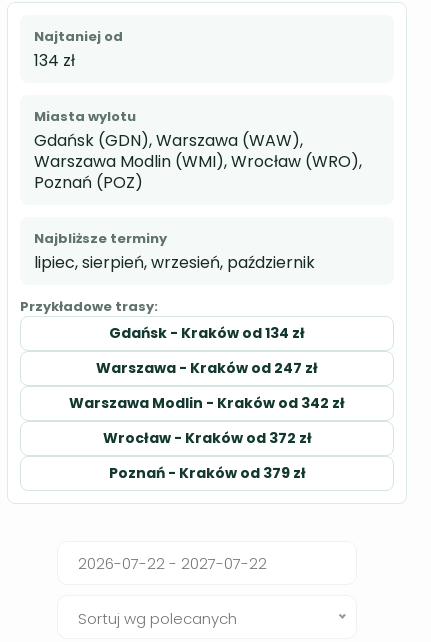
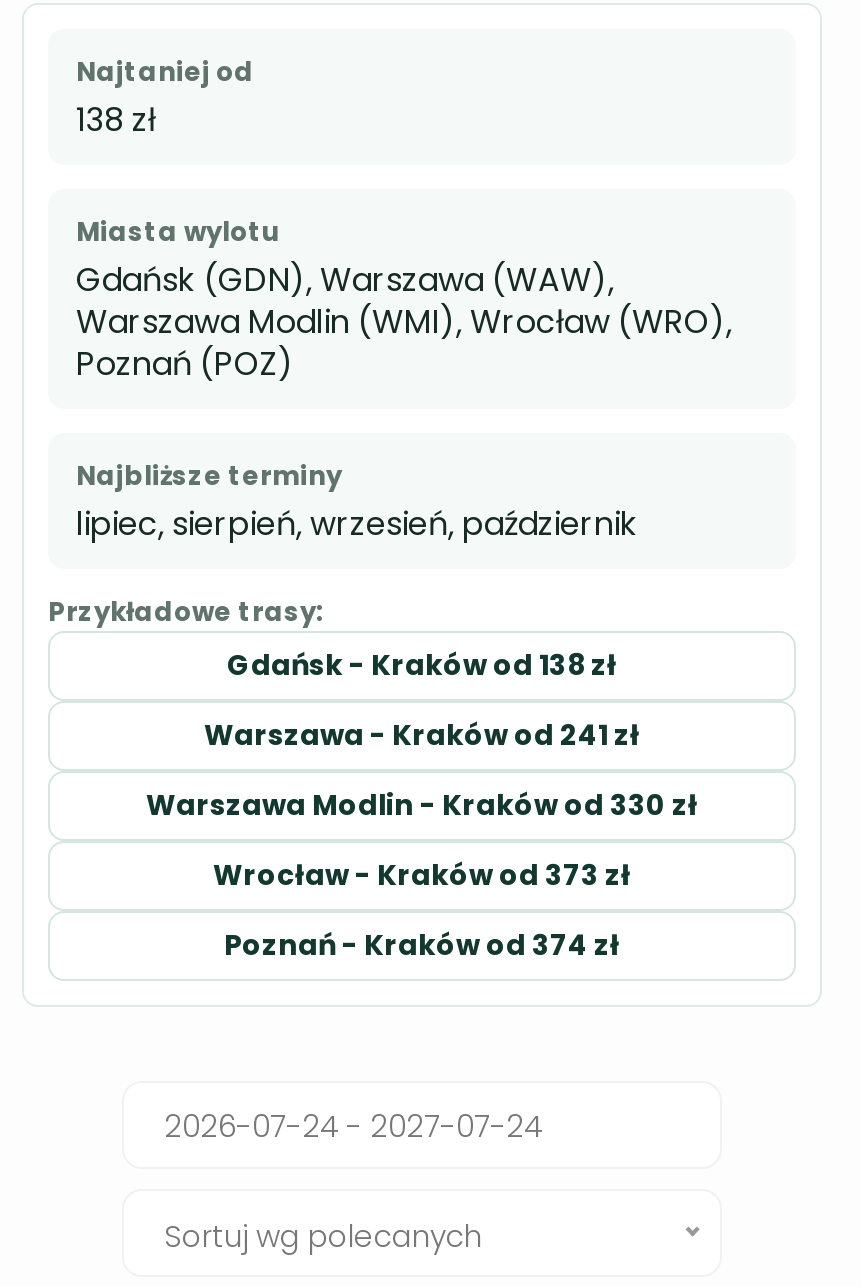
- 134 zł
+ 138 zł

- Gdańsk - Kraków od 134 zł
+ Gdańsk - Kraków od 138 zł

- Warszawa - Kraków od 247 zł
+ Warszawa - Kraków od 241 zł

- Warszawa Modlin - Kraków od 342 zł
+ Warszawa Modlin - Kraków od 330 zł

- Wrocław - Kraków od 372 zł
+ Wrocław - Kraków od 373 zł

- Poznań - Kraków od 379 zł
+ Poznań - Kraków od 374 zł
